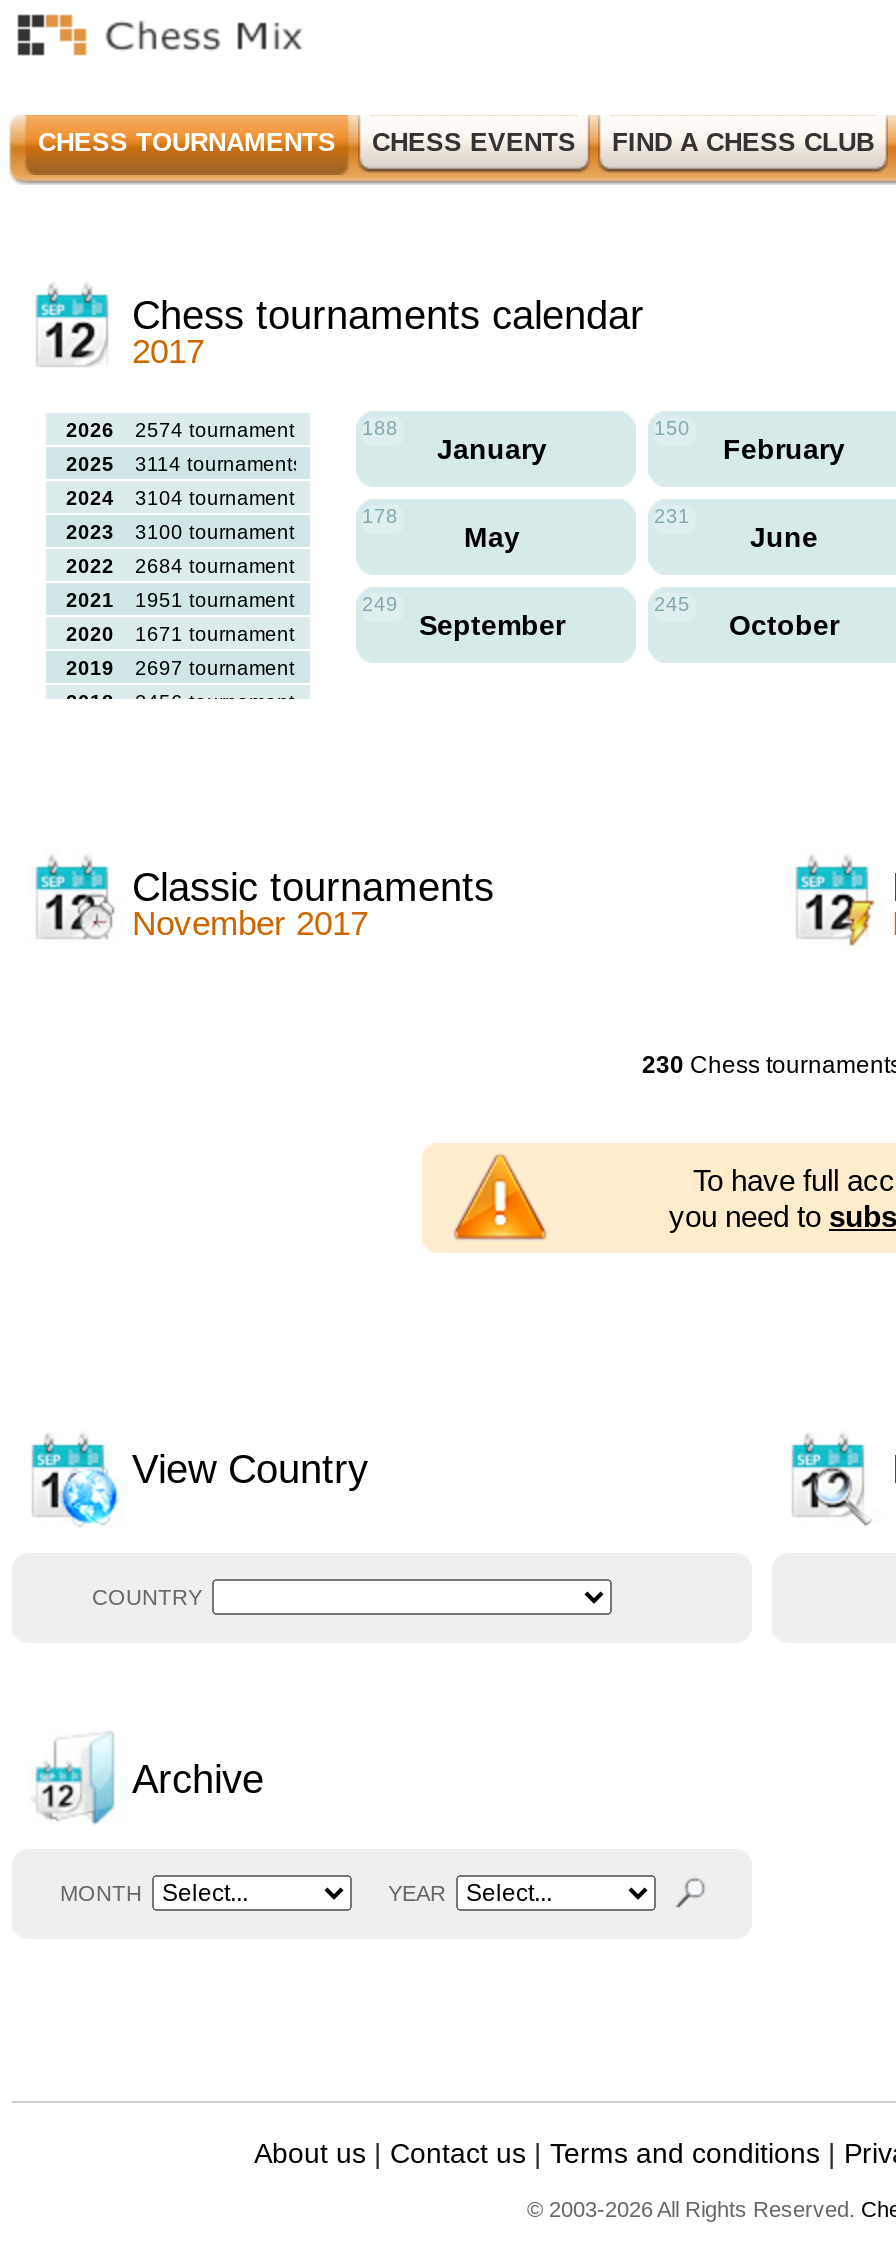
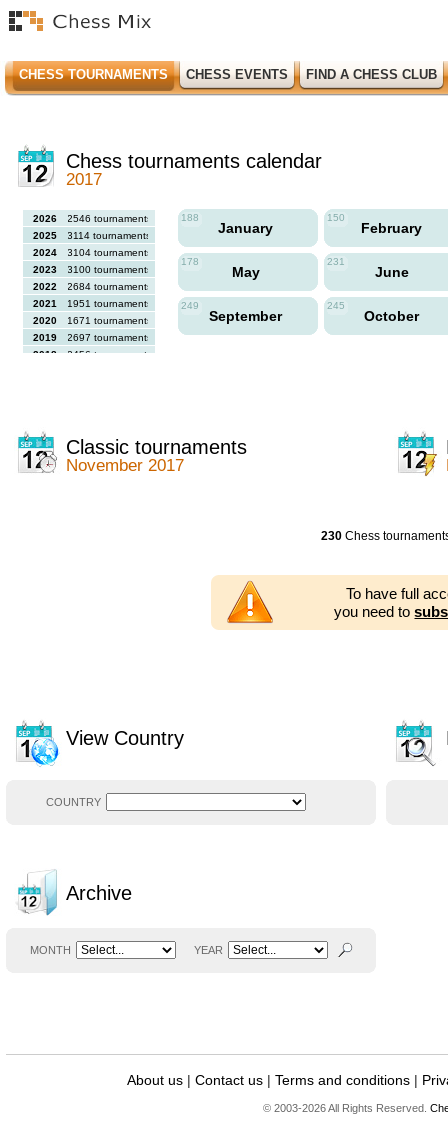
- 2026 2574 tournaments
+ 2026 2546 tournaments
